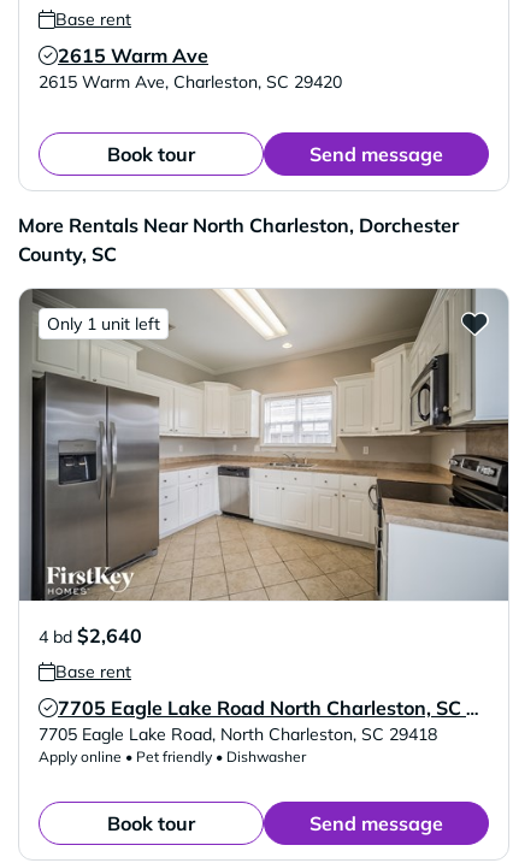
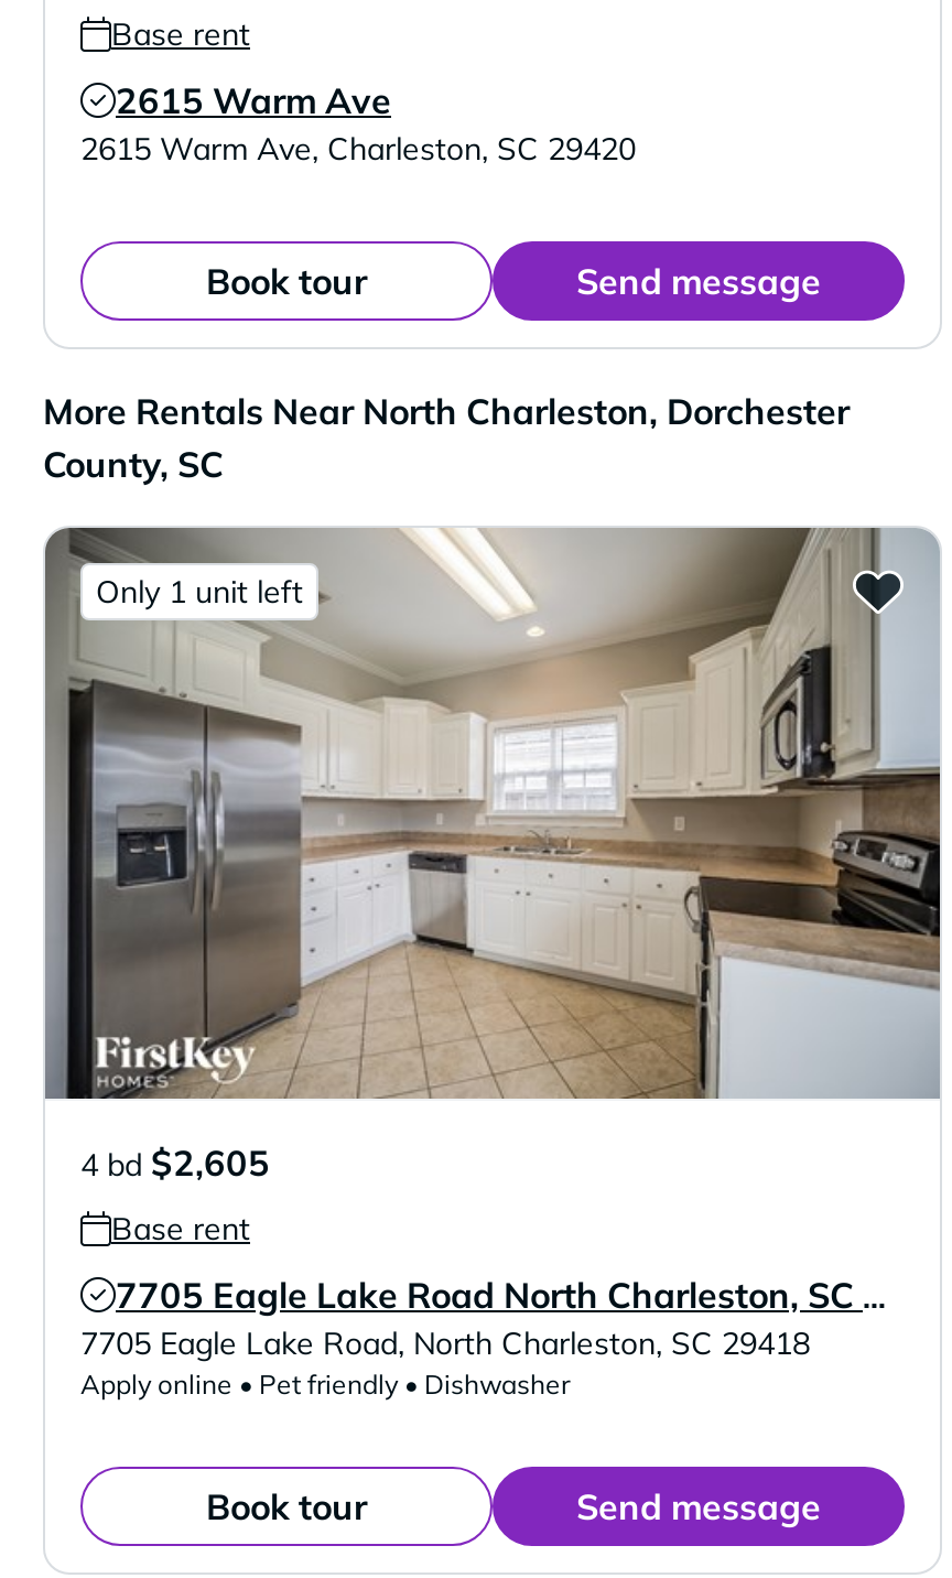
- 4 bd $2,640
+ 4 bd $2,605
